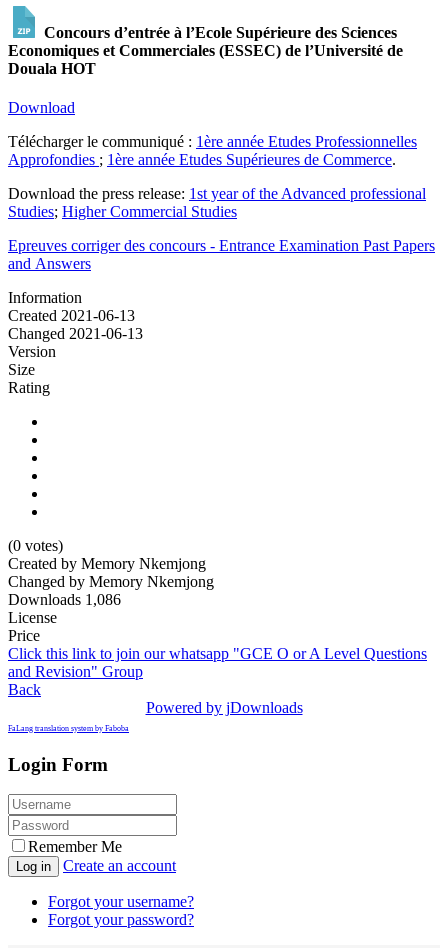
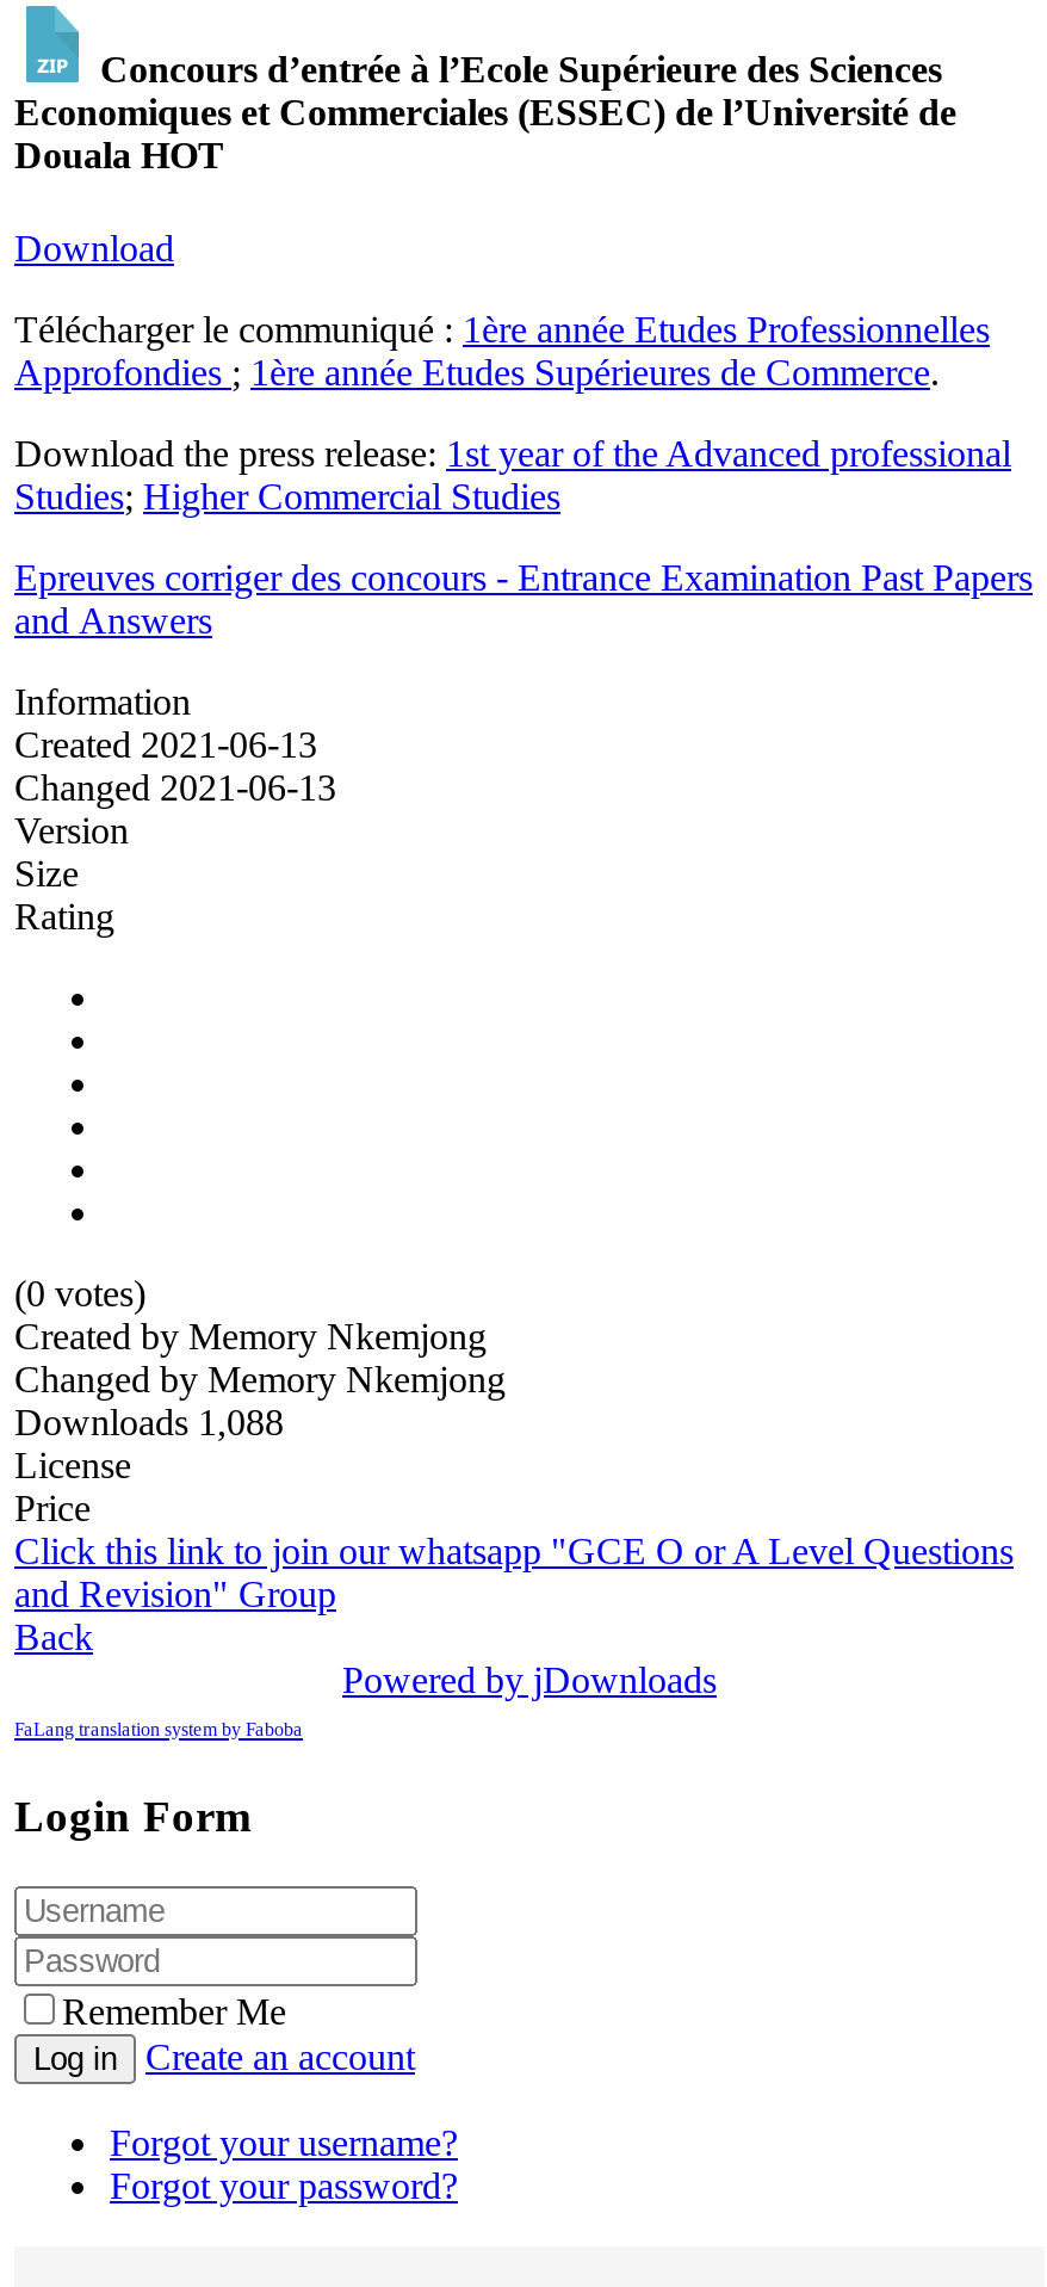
- Downloads 1,086
+ Downloads 1,088
